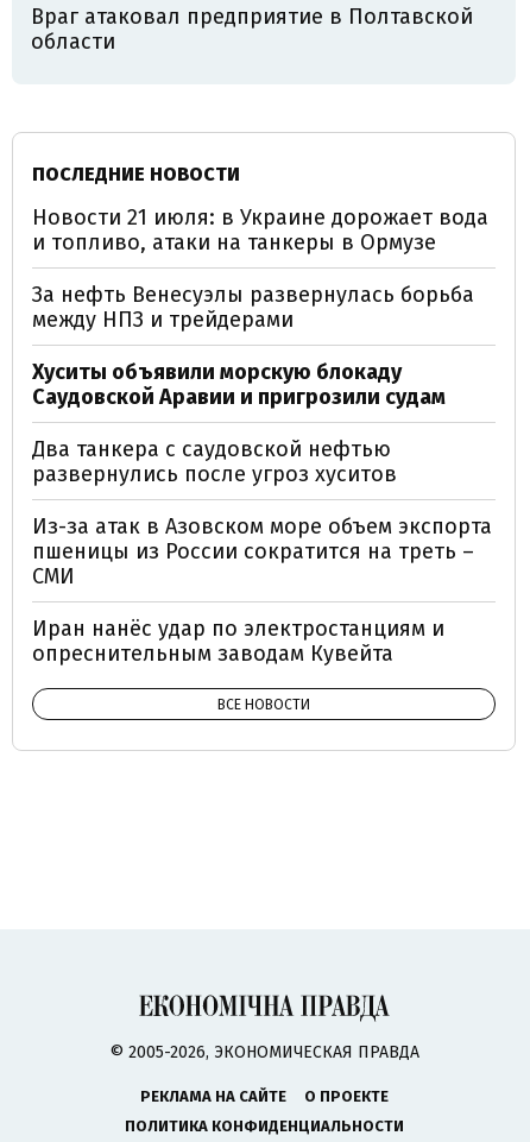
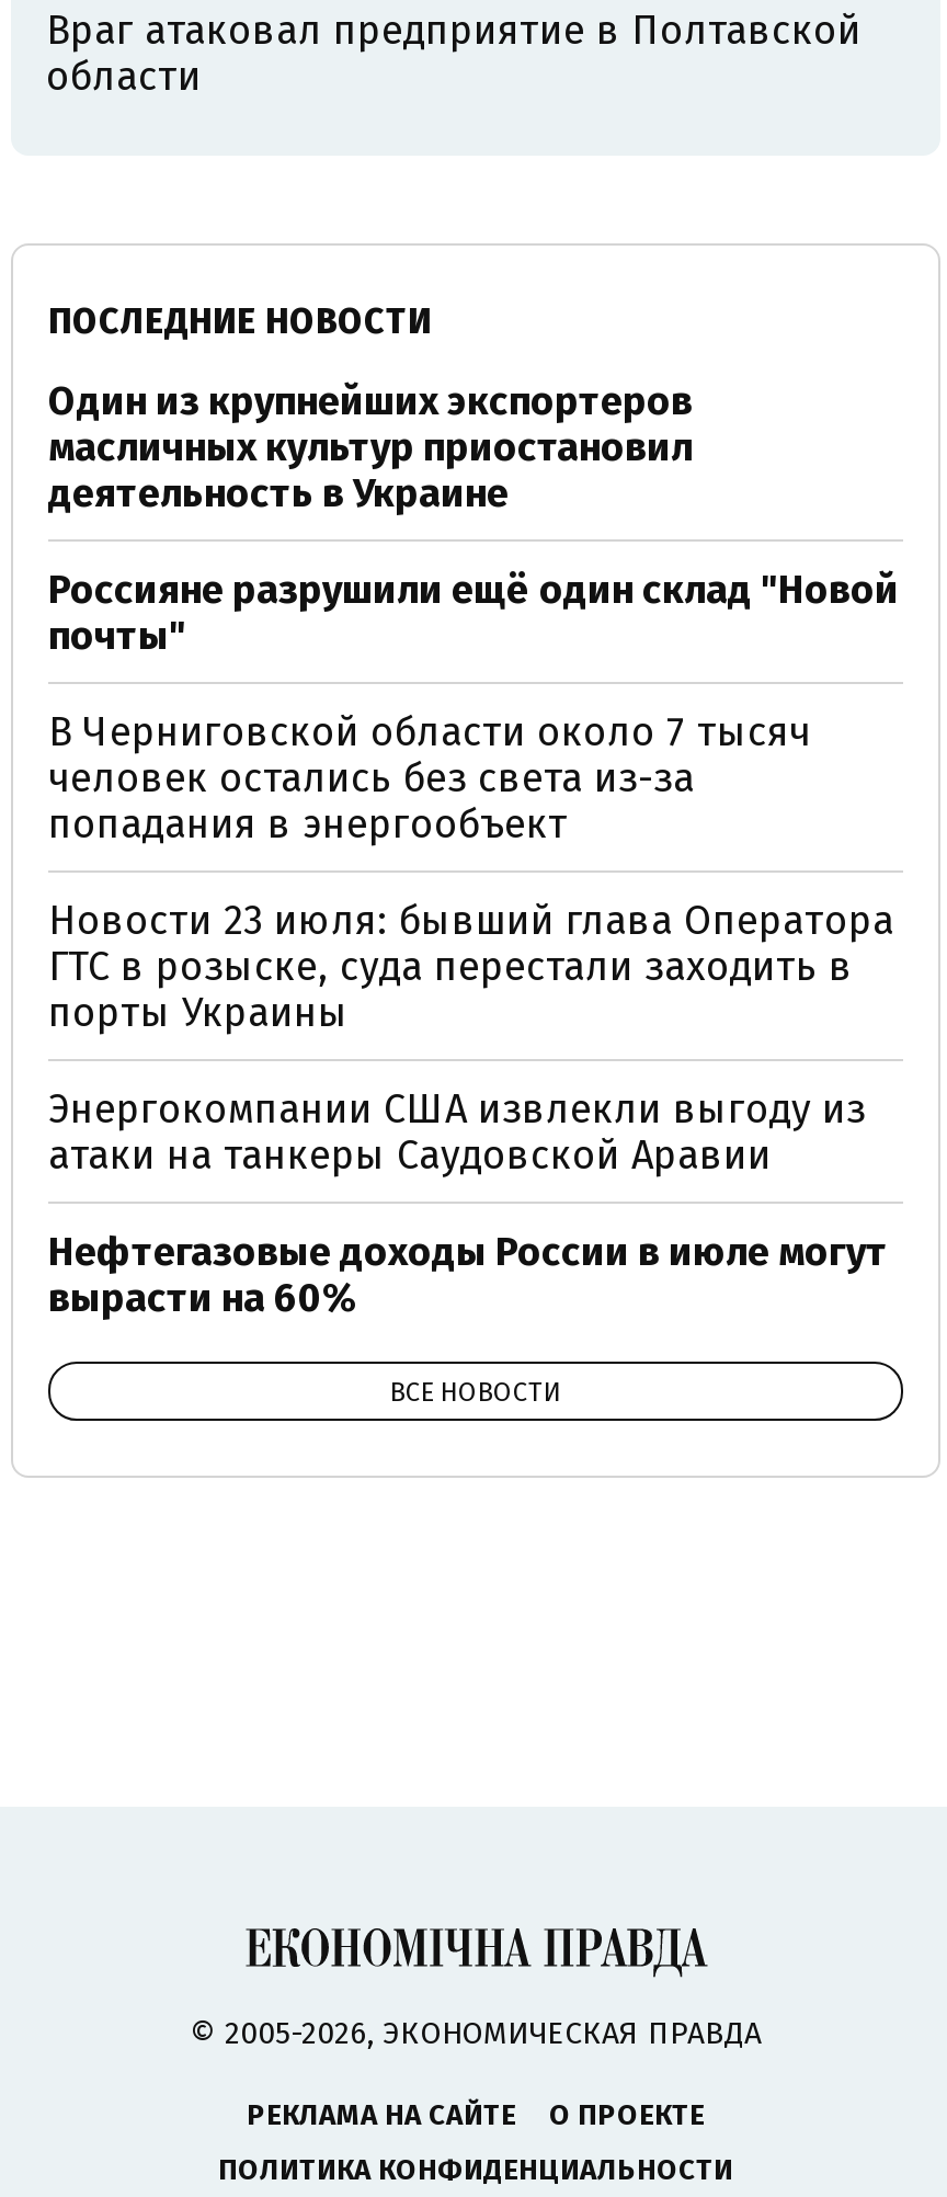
- Новости 21 июля: в Украине дорожает вода
- и топливо, атаки на танкеры в Ормузе
+ Один из крупнейших экспортеров
+ масличных культур приостановил
+ деятельность в Украине

- За нефть Венесуэлы развернулась борьба
- между НПЗ и трейдерами
+ Россияне разрушили ещё один склад "Новой
+ почты"

- Хуситы объявили морскую блокаду
- Саудовской Аравии и пригрозили судам
+ В Черниговской области около 7 тысяч
+ человек остались без света из-за
+ попадания в энергообъект

- Два танкера с саудовской нефтью
- развернулись после угроз хуситов
+ Новости 23 июля: бывший глава Оператора
+ ГТС в розыске, суда перестали заходить в
+ порты Украины

- Из-за атак в Азовском море объем экспорта
- пшеницы из России сократится на треть –
- СМИ
+ Энергокомпании США извлекли выгоду из
+ атаки на танкеры Саудовской Аравии

- Иран нанёс удар по электростанциям и
- опреснительным заводам Кувейта
+ Нефтегазовые доходы России в июле могут
+ вырасти на 60%
